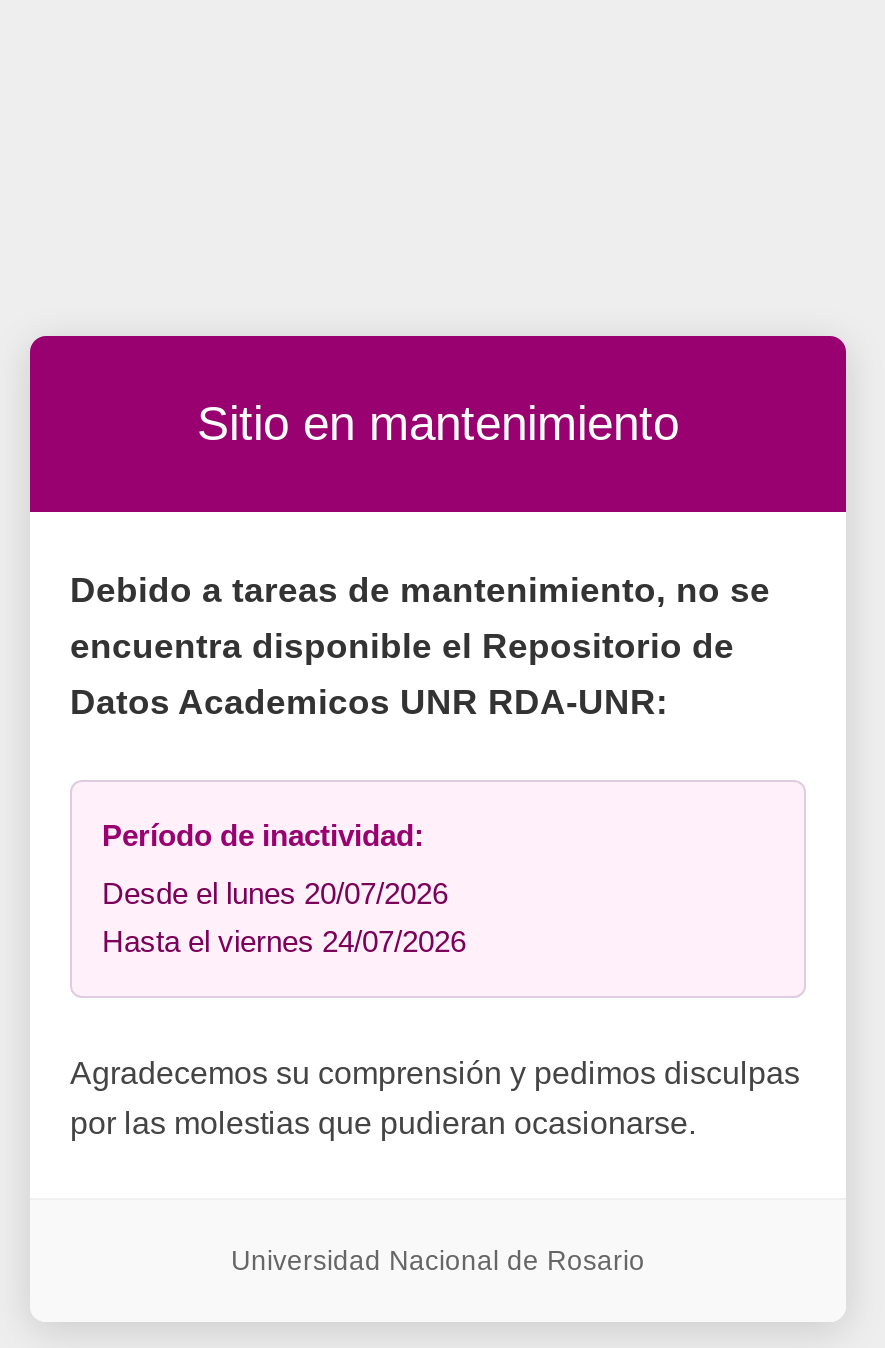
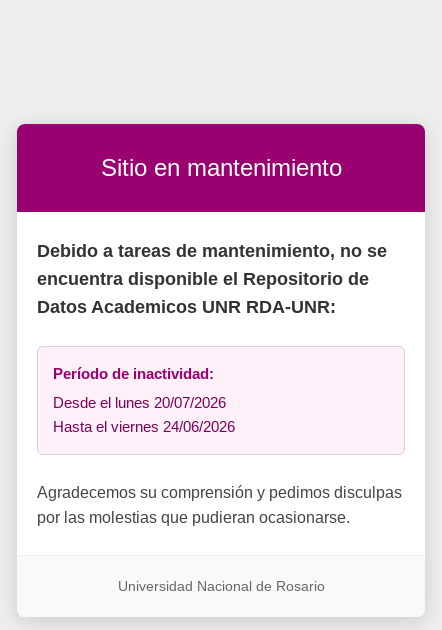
- Hasta el viernes 24/07/2026
+ Hasta el viernes 24/06/2026
